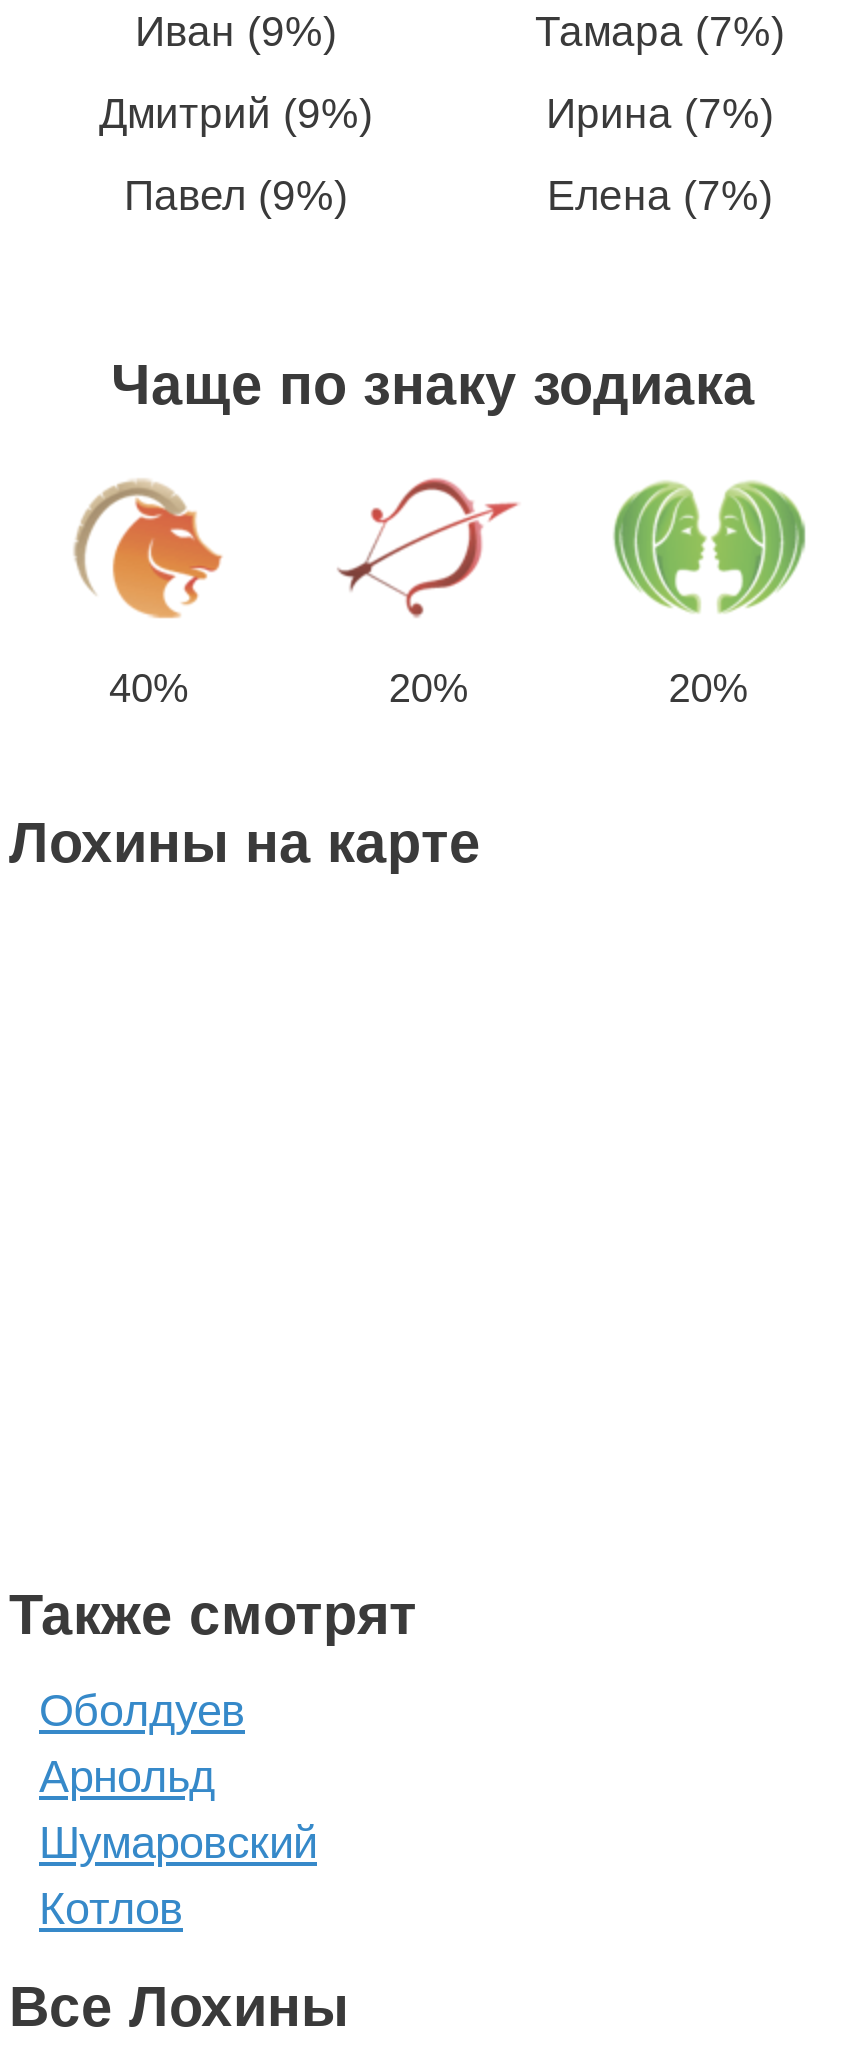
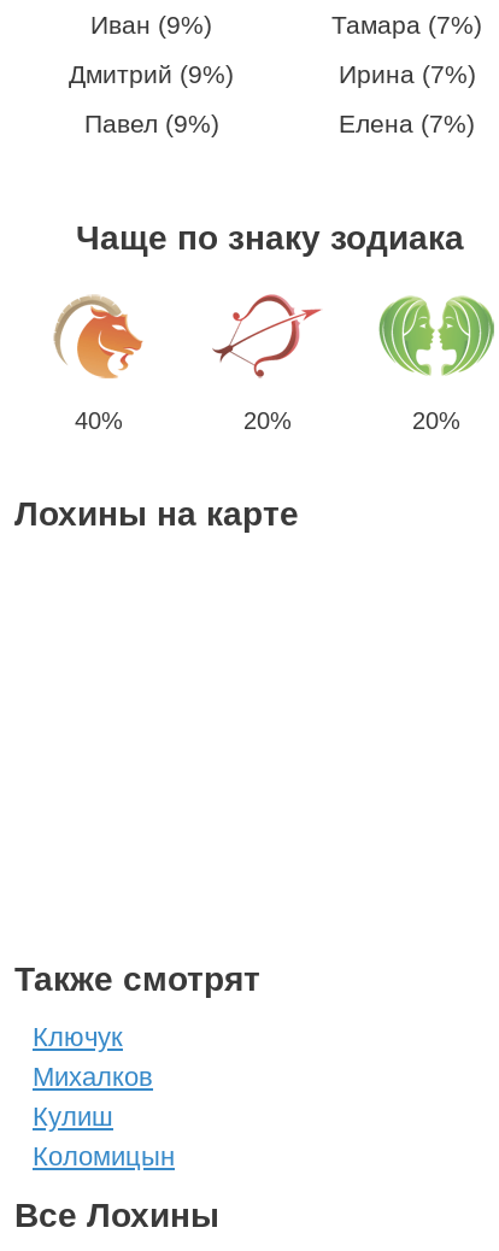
- Оболдуев
- Арнольд
- Шумаровский
- Котлов
+ Ключук
+ Михалков
+ Кулиш
+ Коломицын
